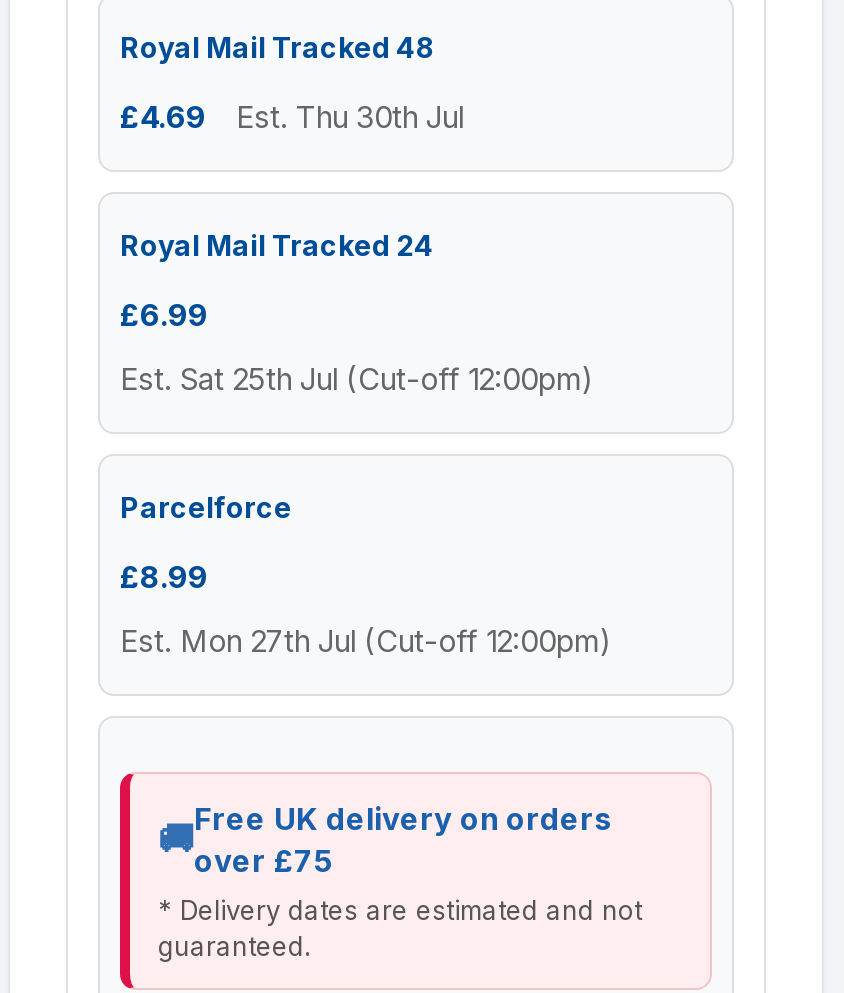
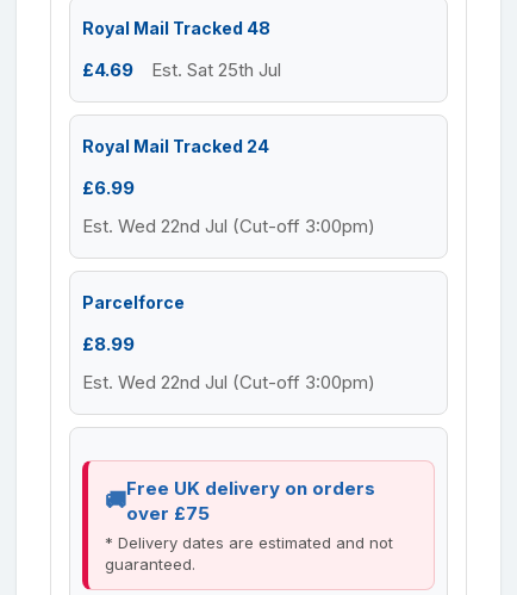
- £4.69 Est. Thu 30th Jul
+ £4.69 Est. Sat 25th Jul

- Est. Sat 25th Jul (Cut-off 12:00pm)
+ Est. Wed 22nd Jul (Cut-off 3:00pm)

- Est. Mon 27th Jul (Cut-off 12:00pm)
+ Est. Wed 22nd Jul (Cut-off 3:00pm)
